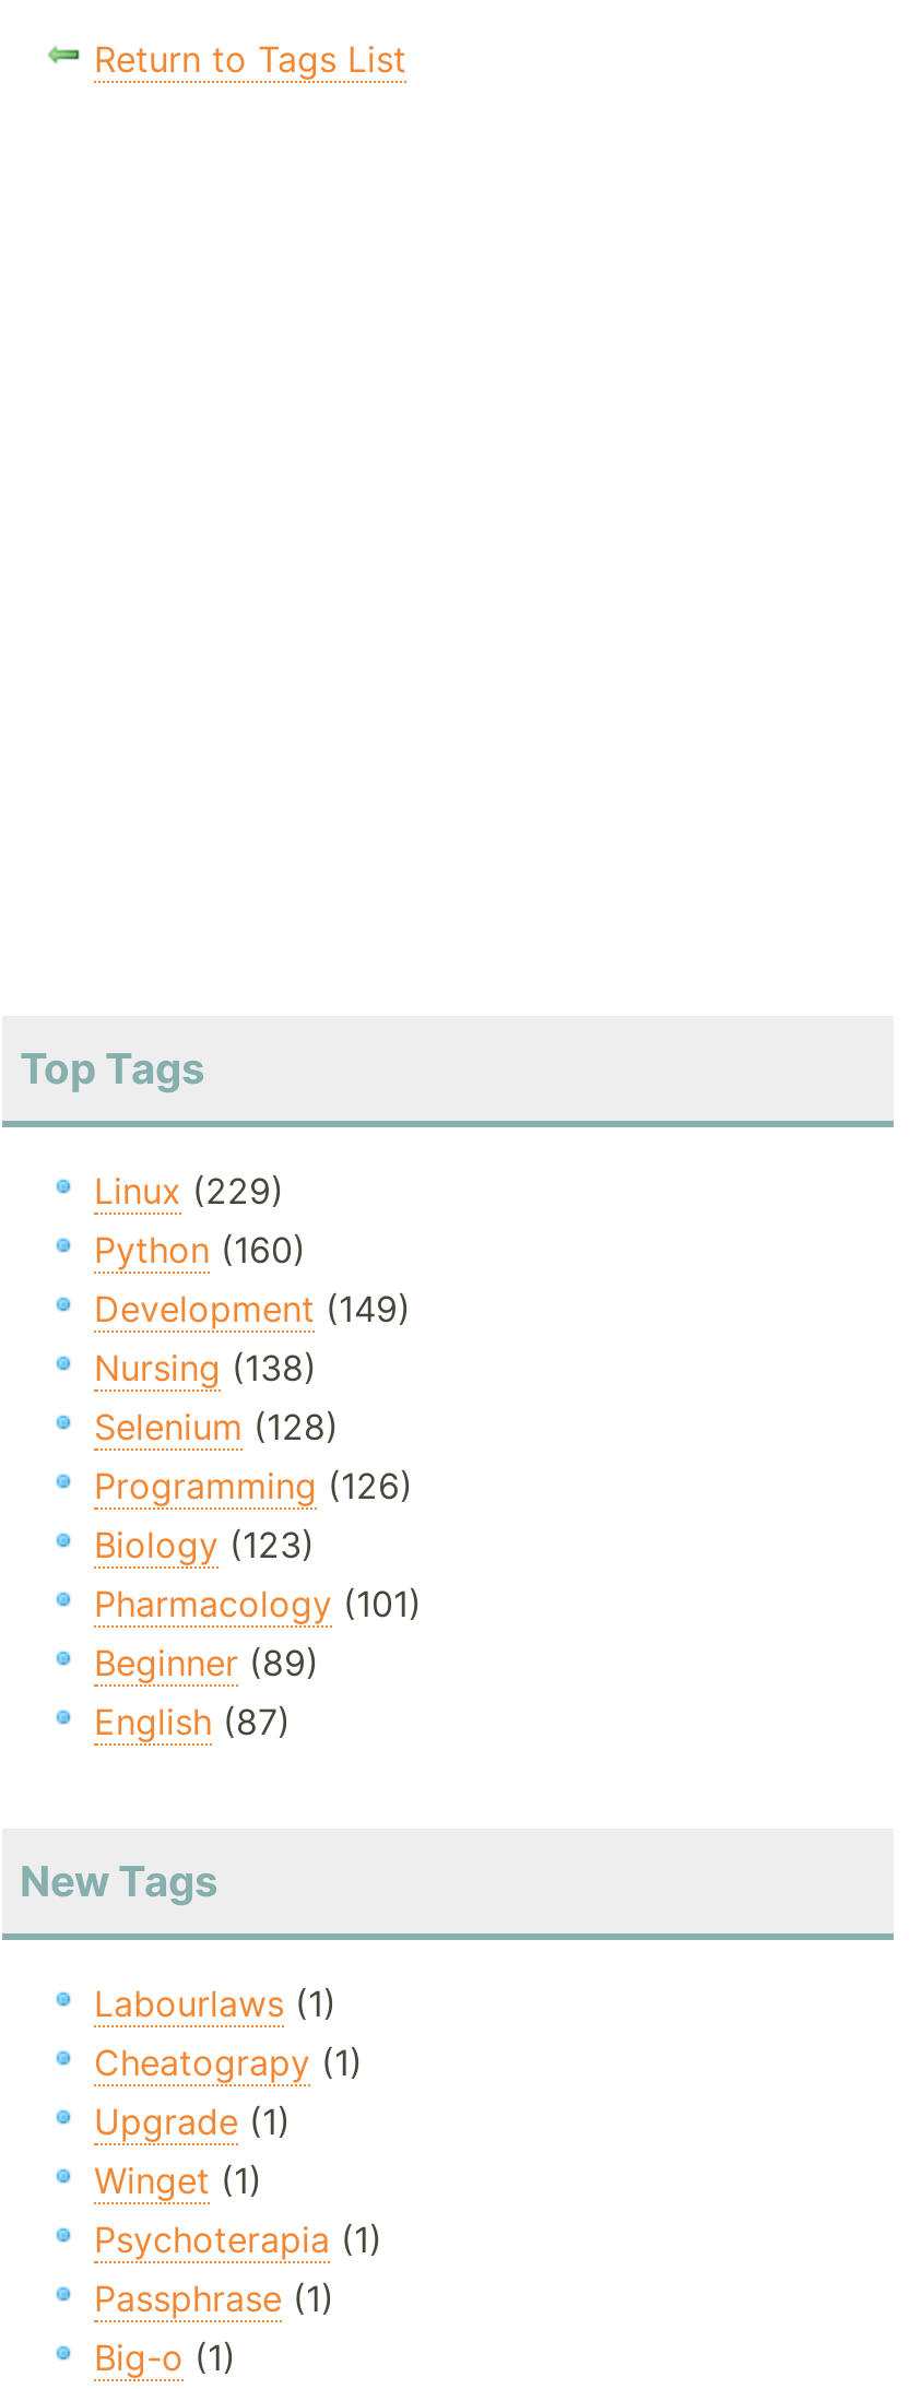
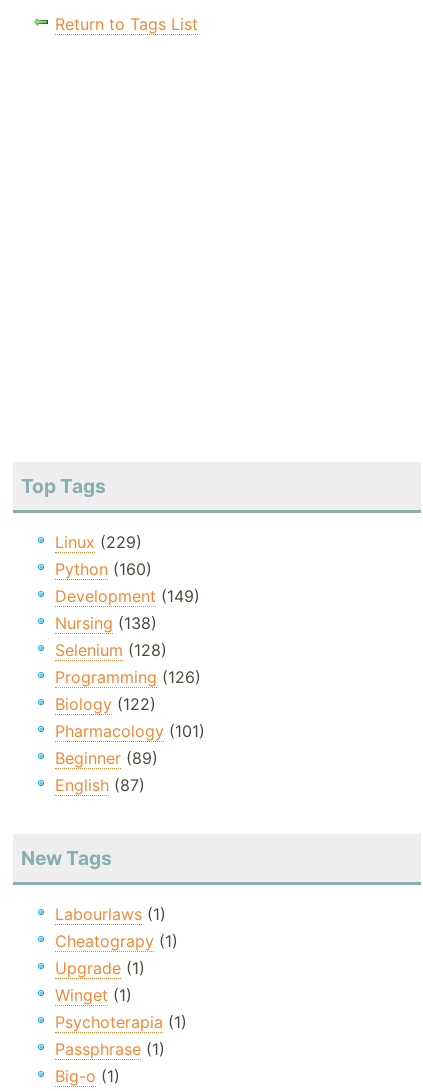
- Biology (123)
+ Biology (122)
